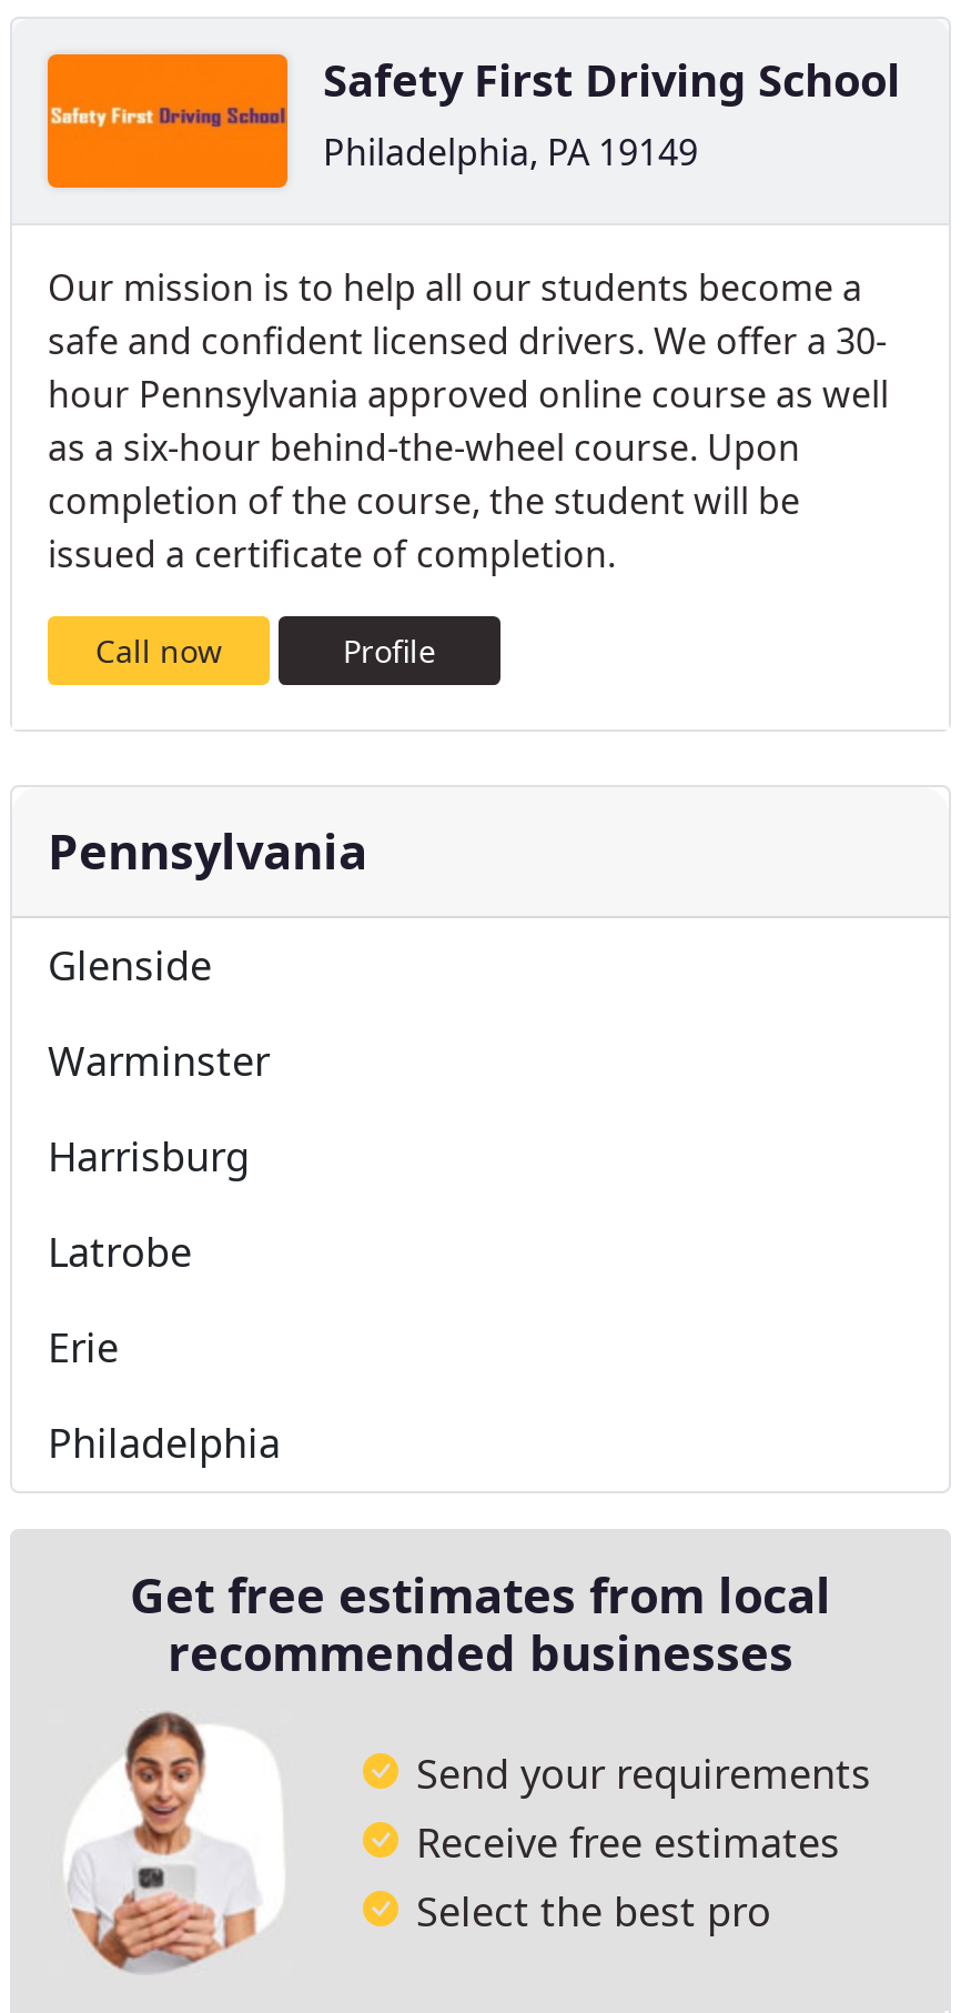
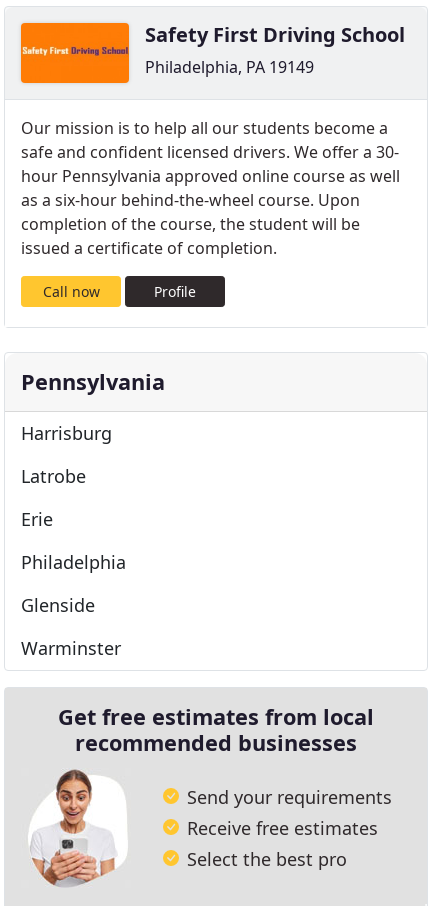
moved down: Glenside | Warminster

moved up: Harrisburg | Latrobe | Erie | Philadelphia
